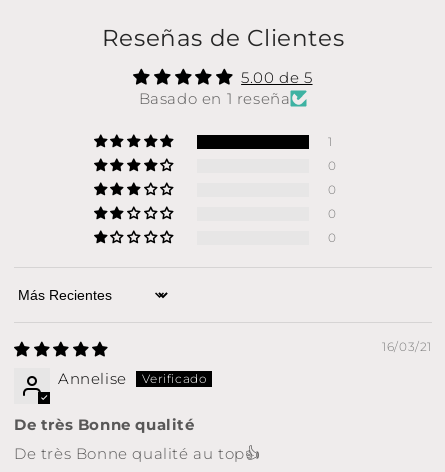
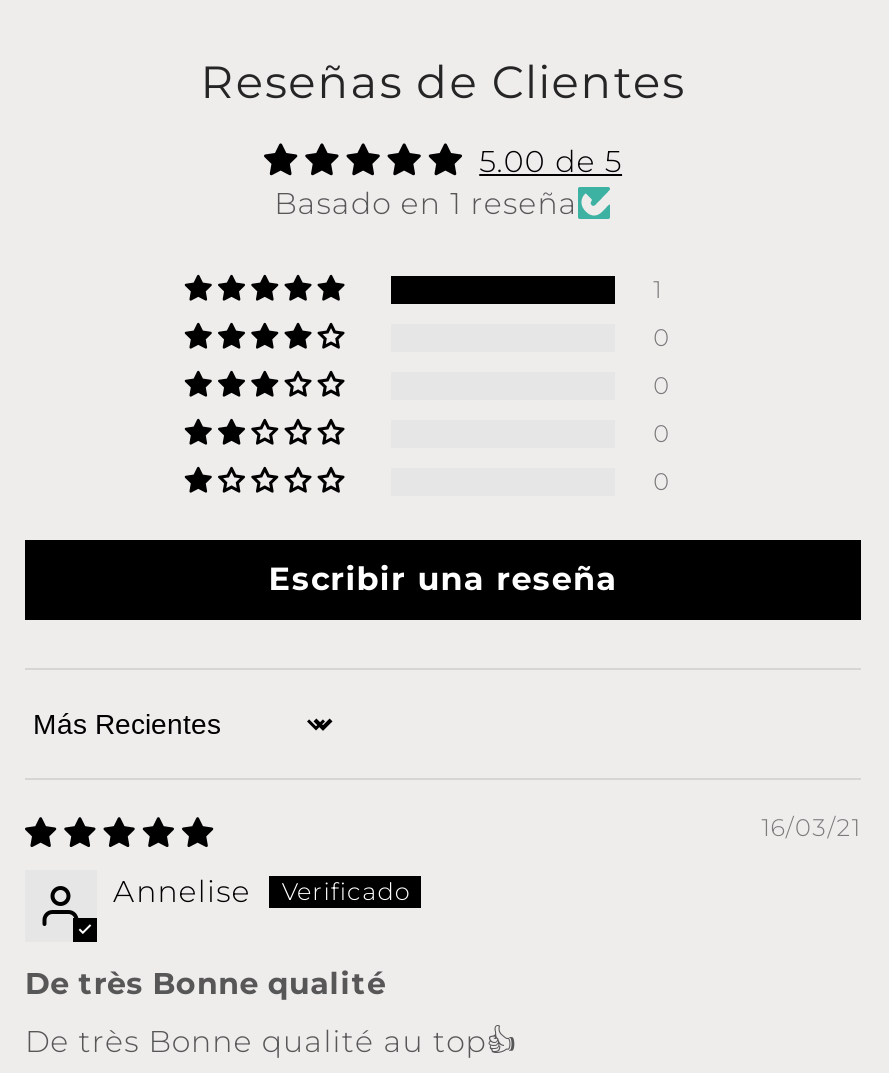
+ Escribir una reseña
